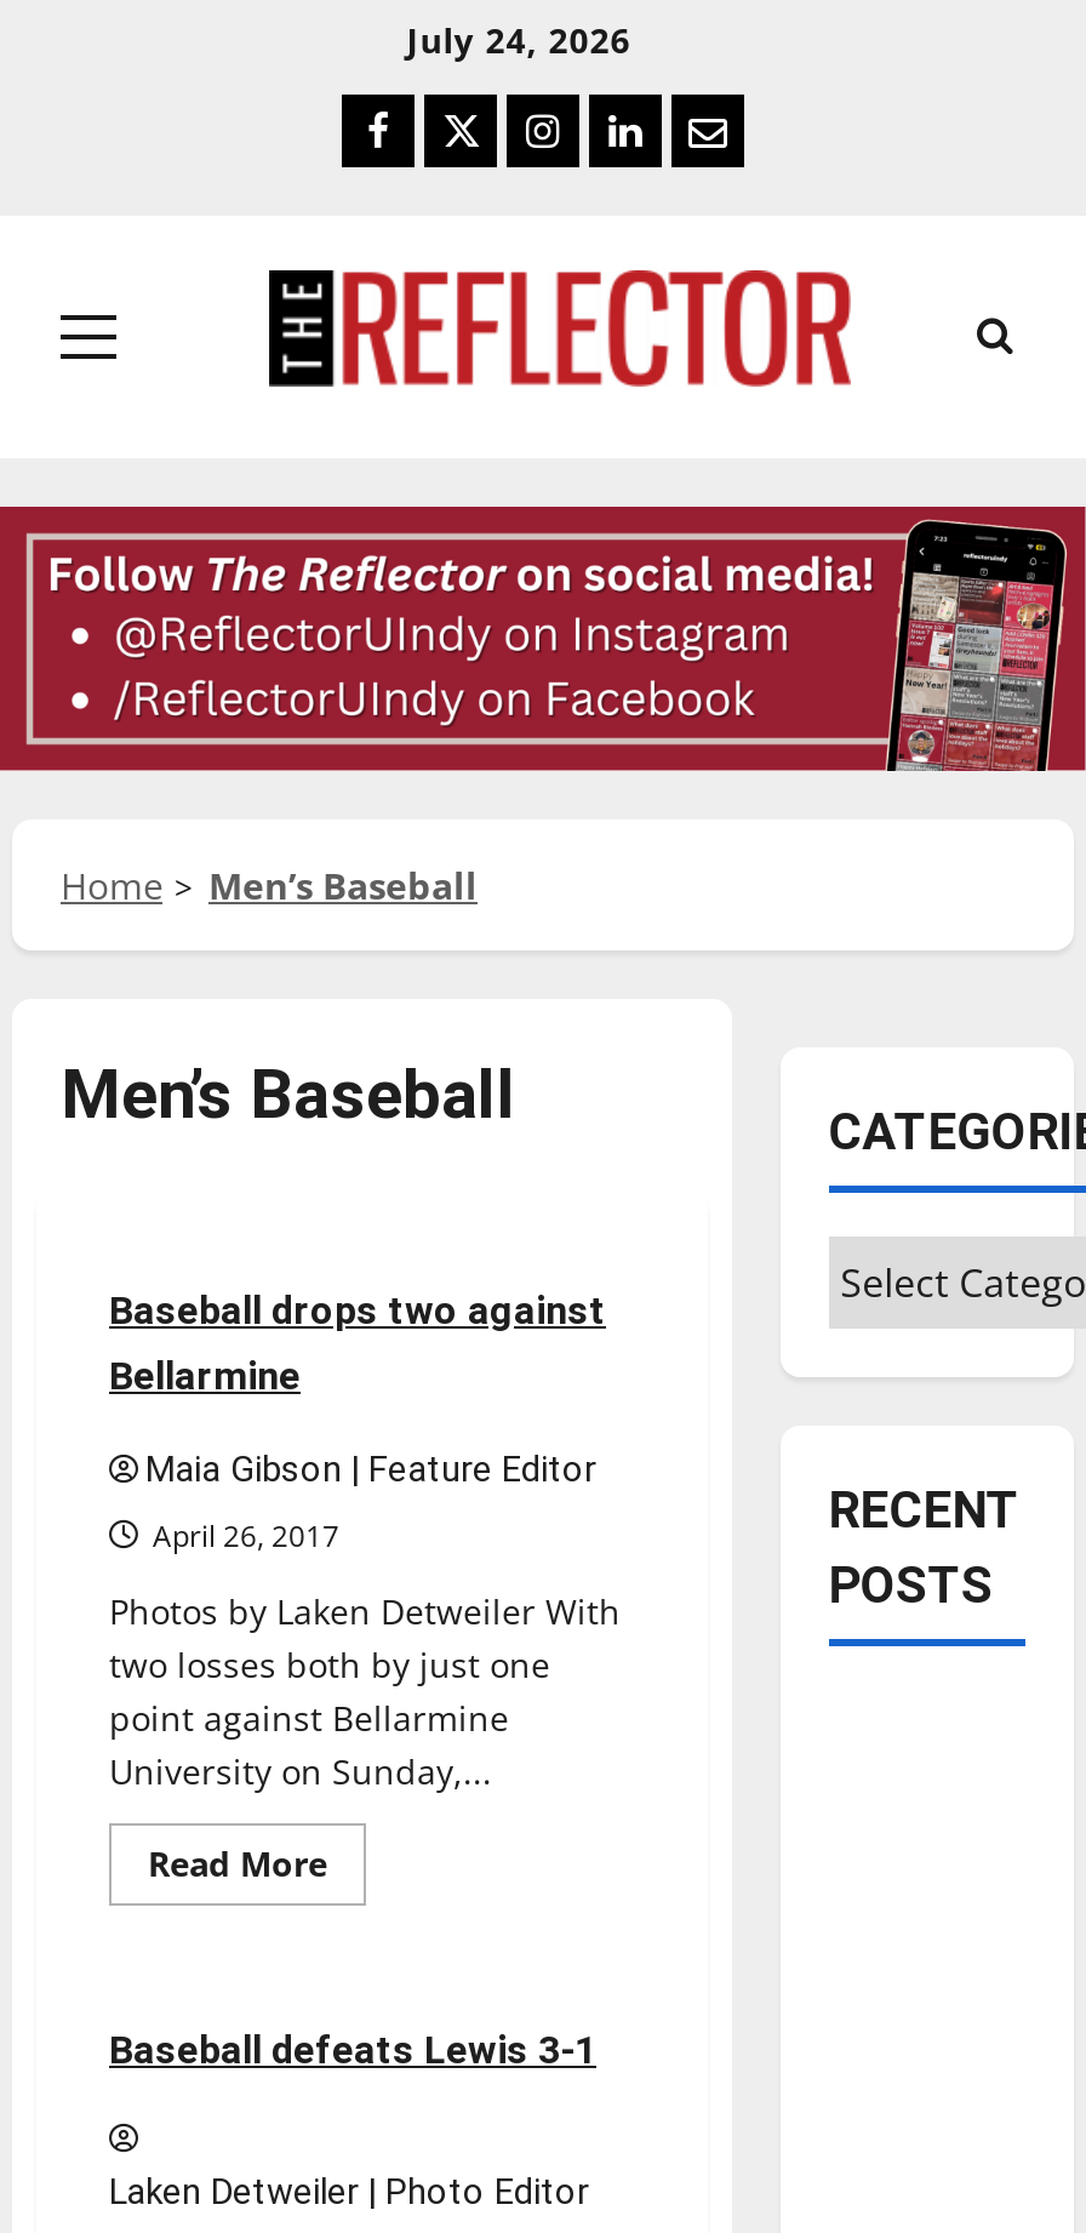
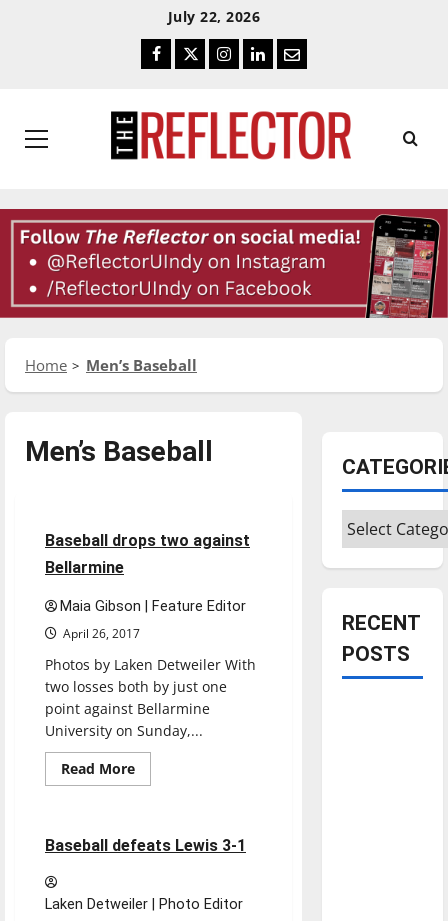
- July 24, 2026
+ July 22, 2026
